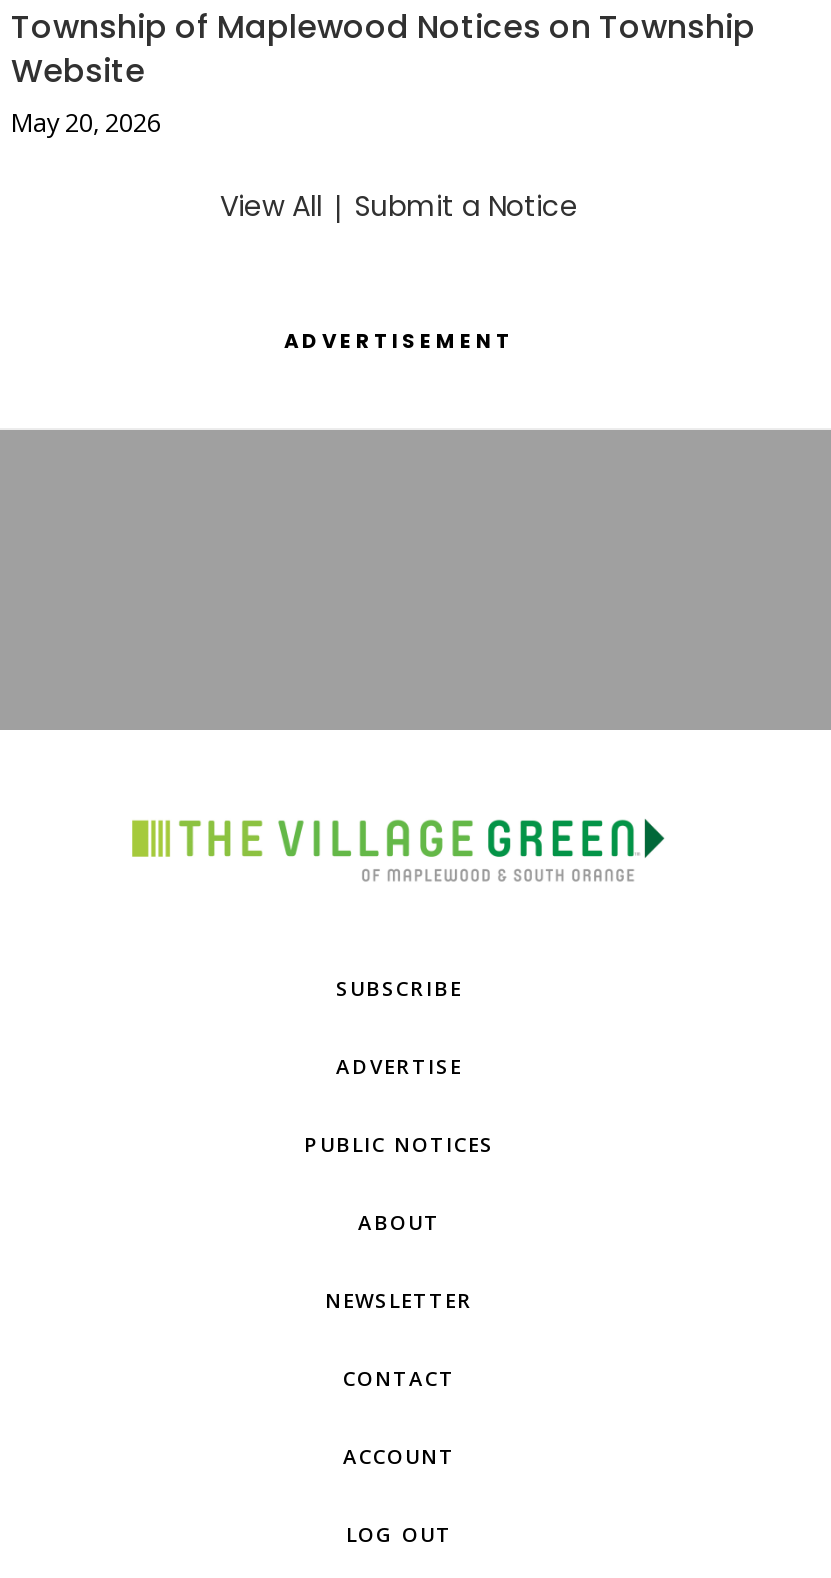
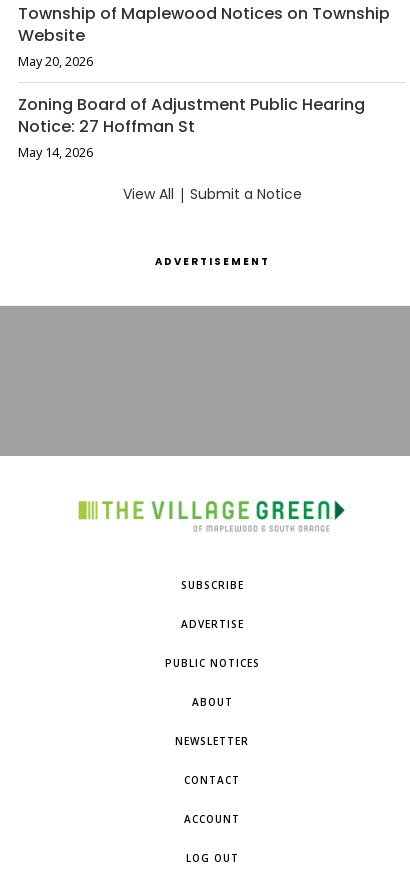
+ Zoning Board of Adjustment Public Hearing
+ Notice: 27 Hoffman St
+ May 14, 2026
